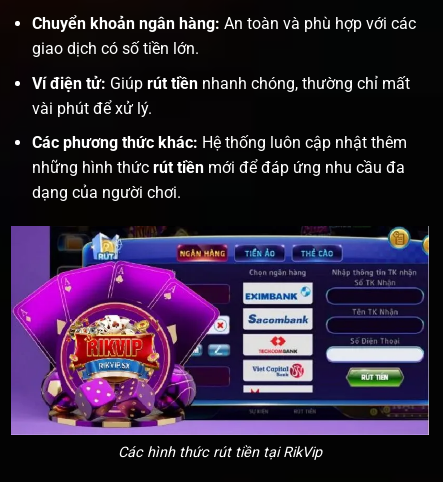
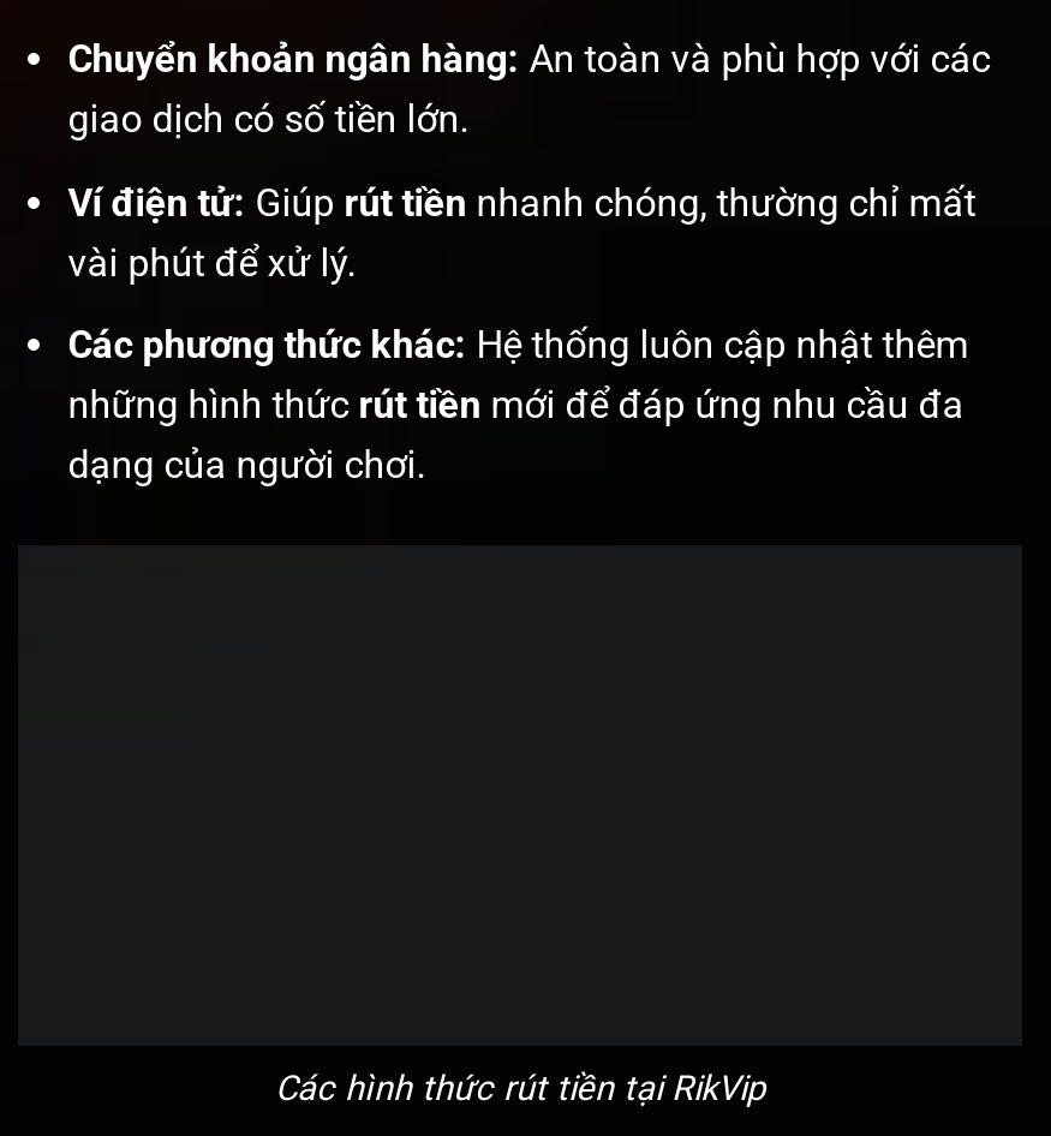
- [image]
